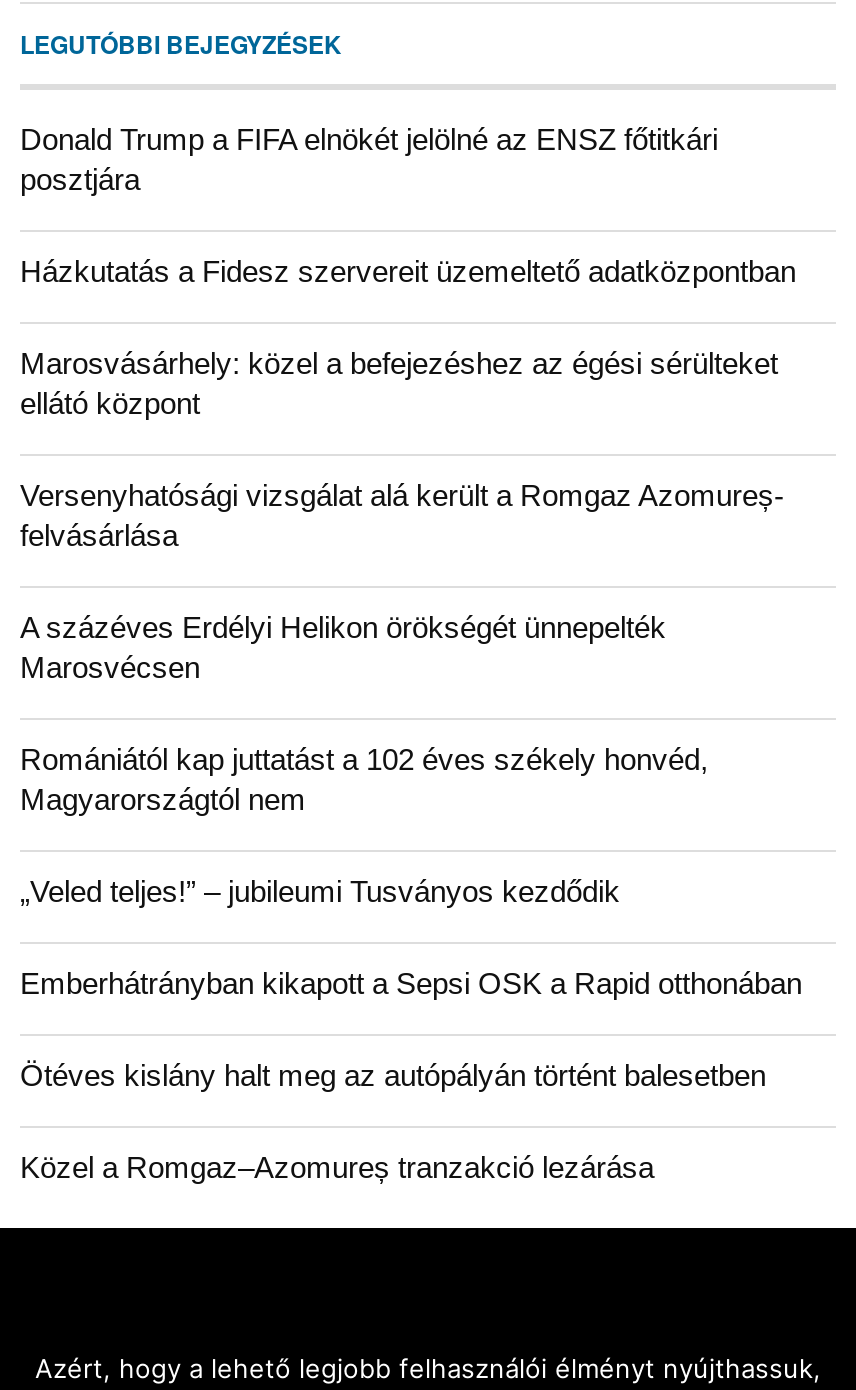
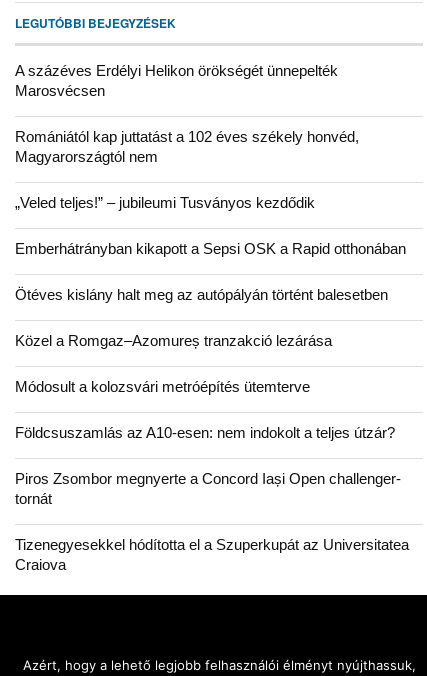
- Donald Trump a FIFA elnökét jelölné az ENSZ főtitkári
- posztjára
- Házkutatás a Fidesz szervereit üzemeltető adatközpontban
- Marosvásárhely: közel a befejezéshez az égési sérülteket
- ellátó központ
- Versenyhatósági vizsgálat alá került a Romgaz Azomureș-
- felvásárlása

moved up: A százéves Erdélyi Helikon örökségét ünnepelték | Marosvécsen | Romániától kap juttatást a 102 éves székely honvéd, | Magyarországtól nem | „Veled teljes!” – jubileumi Tusványos kezdődik | Emberhátrányban kikapott a Sepsi OSK a Rapid otthonában | Ötéves kislány halt meg az autópályán történt balesetben | Közel a Romgaz–Azomureș tranzakció lezárása

+ Módosult a kolozsvári metróépítés ütemterve
+ Földcsuszamlás az A10-esen: nem indokolt a teljes útzár?
+ Piros Zsombor megnyerte a Concord Iași Open challenger-
+ tornát
+ Tizenegyesekkel hódította el a Szuperkupát az Universitatea
+ Craiova
